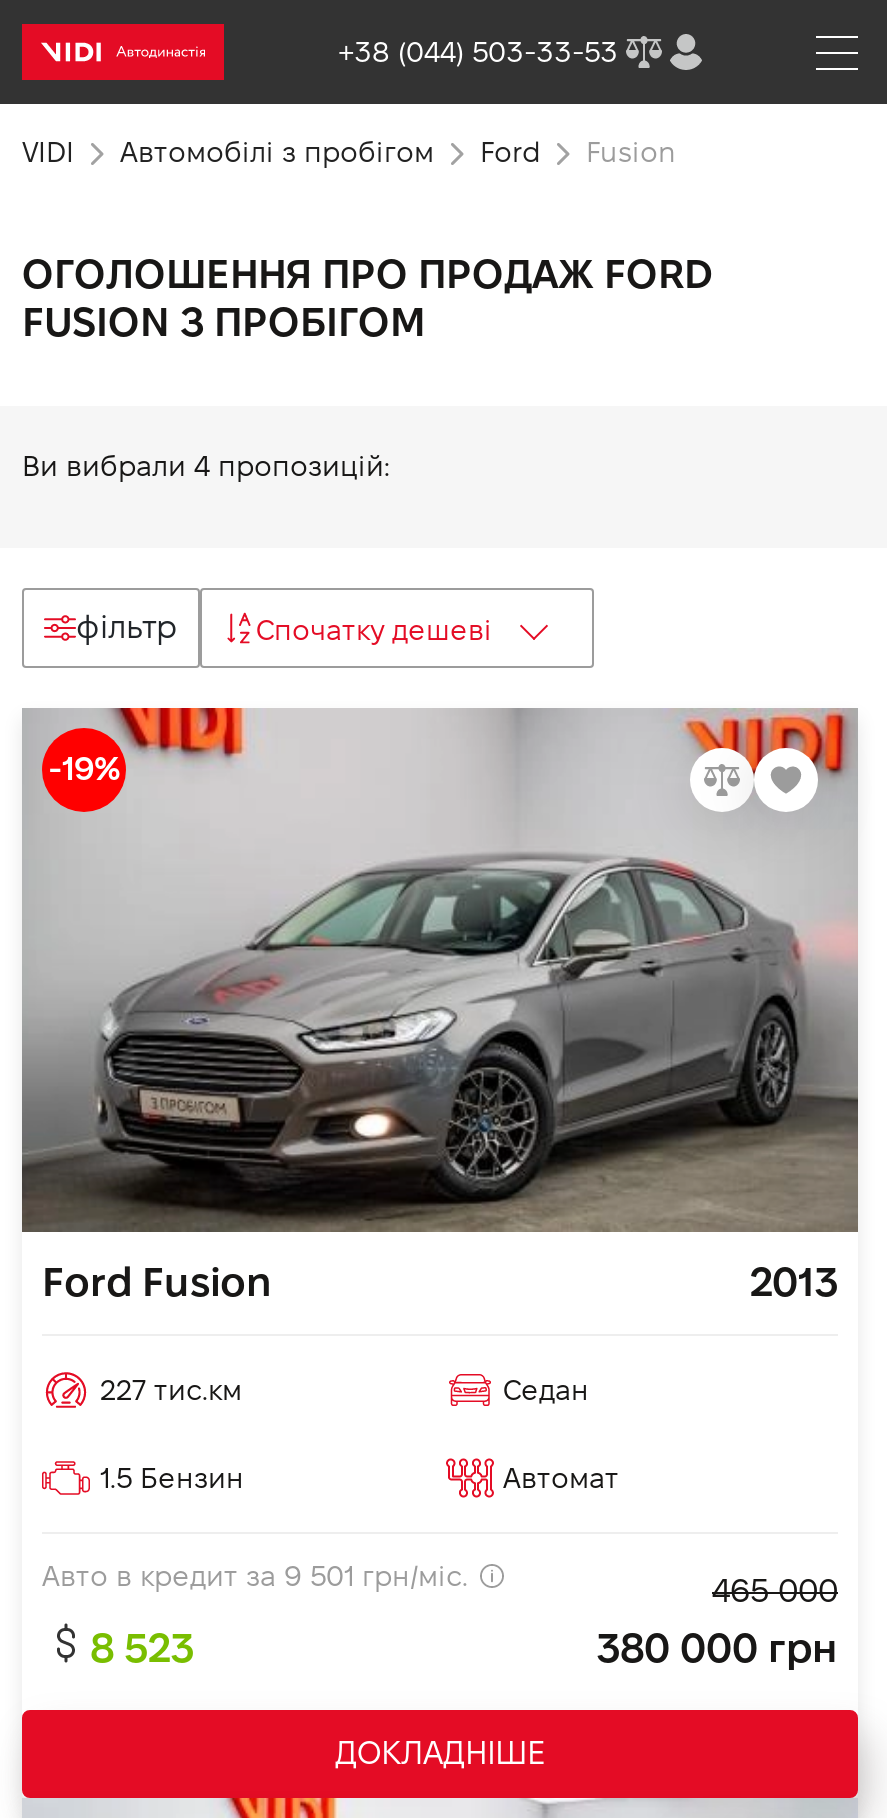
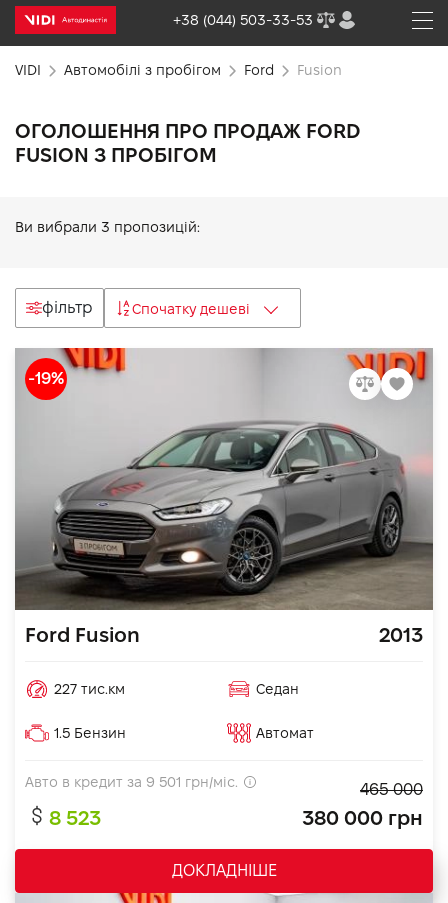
- Ви вибрали 4 пропозицій:
+ Ви вибрали 3 пропозицій:
